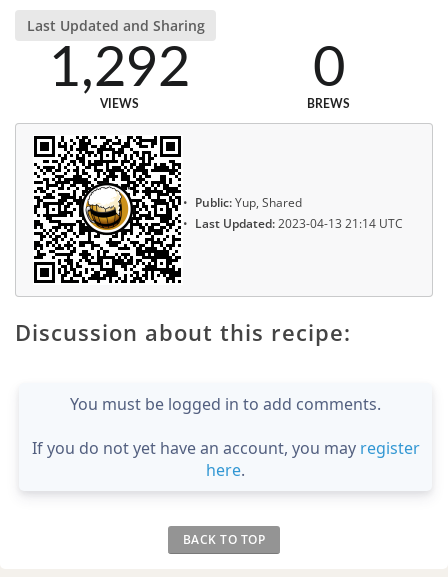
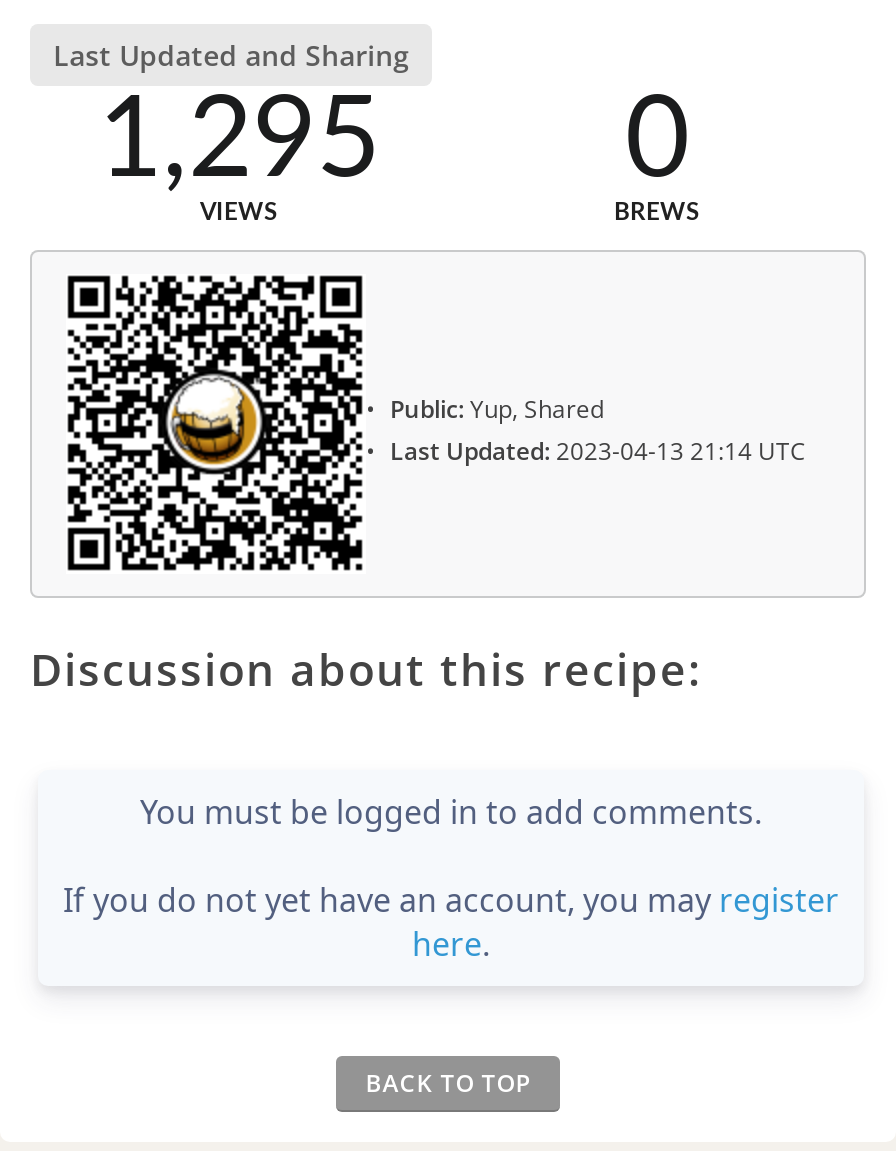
- 1,292
+ 1,295
